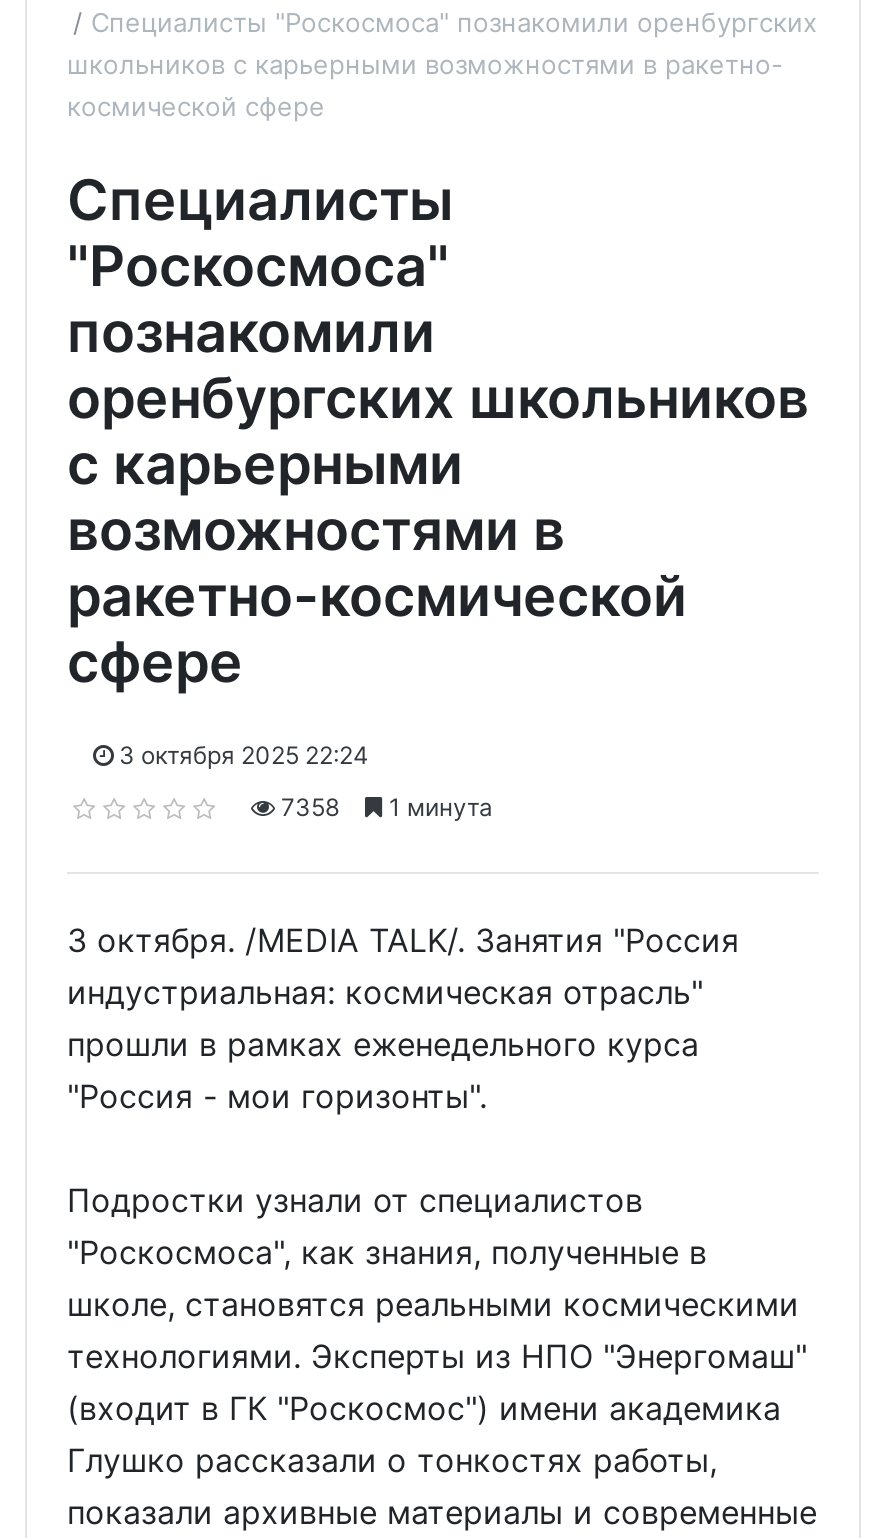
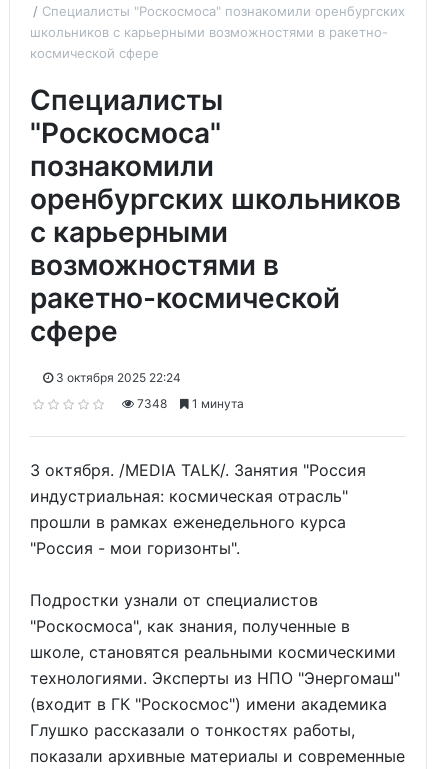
- 7358
+ 7348
